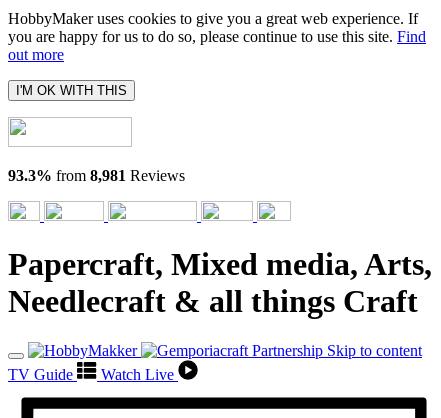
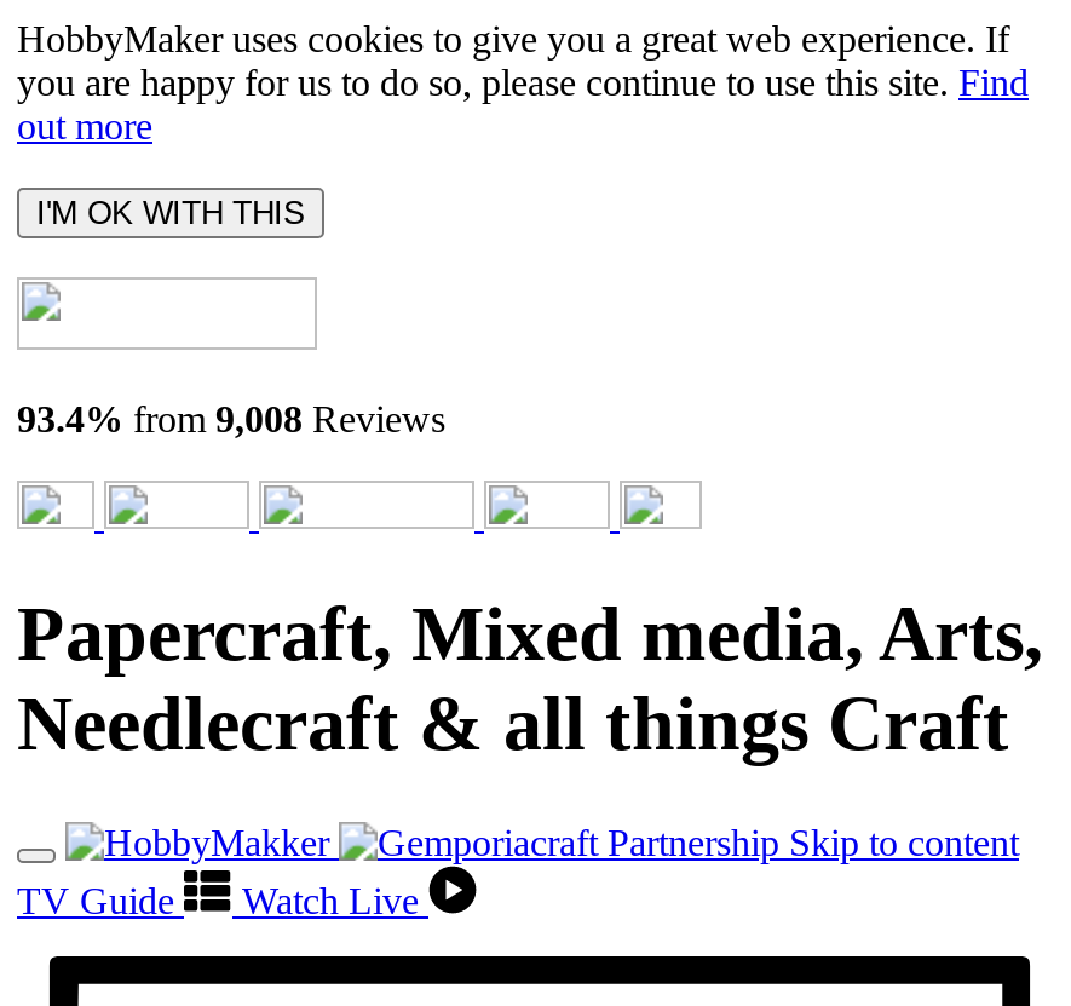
- 93.3% from 8,981 Reviews
+ 93.4% from 9,008 Reviews
